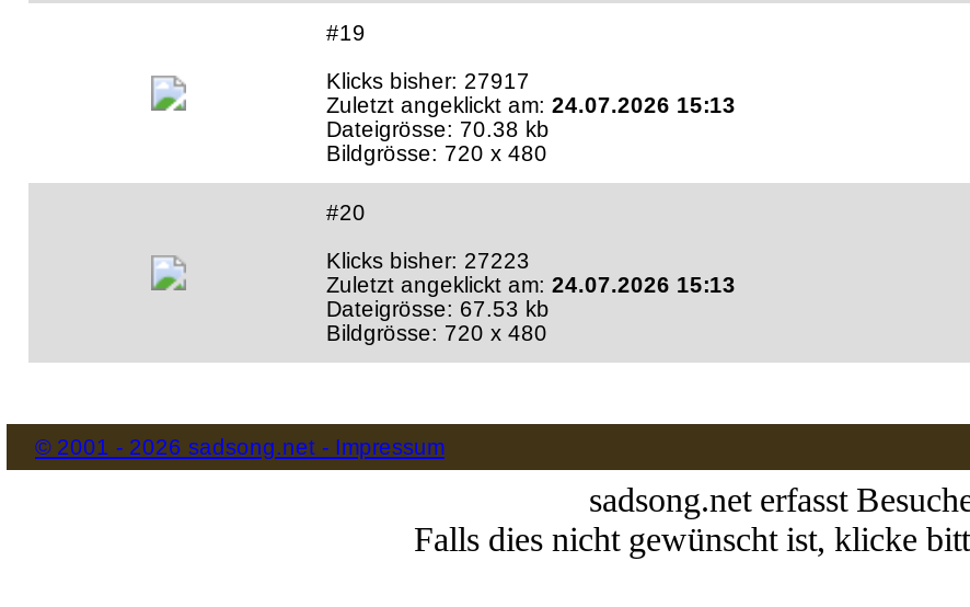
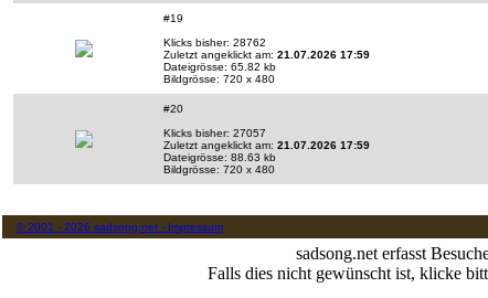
- Klicks bisher: 27917
+ Klicks bisher: 28762

- Zuletzt angeklickt am: 24.07.2026 15:13
+ Zuletzt angeklickt am: 21.07.2026 17:59

- Dateigrösse: 70.38 kb
+ Dateigrösse: 65.82 kb

- Klicks bisher: 27223
+ Klicks bisher: 27057

- Zuletzt angeklickt am: 24.07.2026 15:13
+ Zuletzt angeklickt am: 21.07.2026 17:59

- Dateigrösse: 67.53 kb
+ Dateigrösse: 88.63 kb
